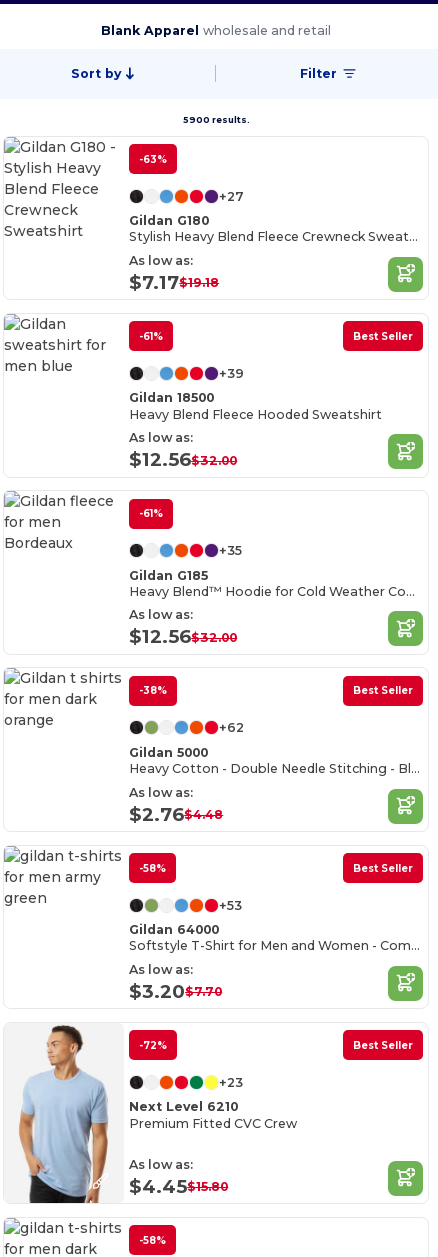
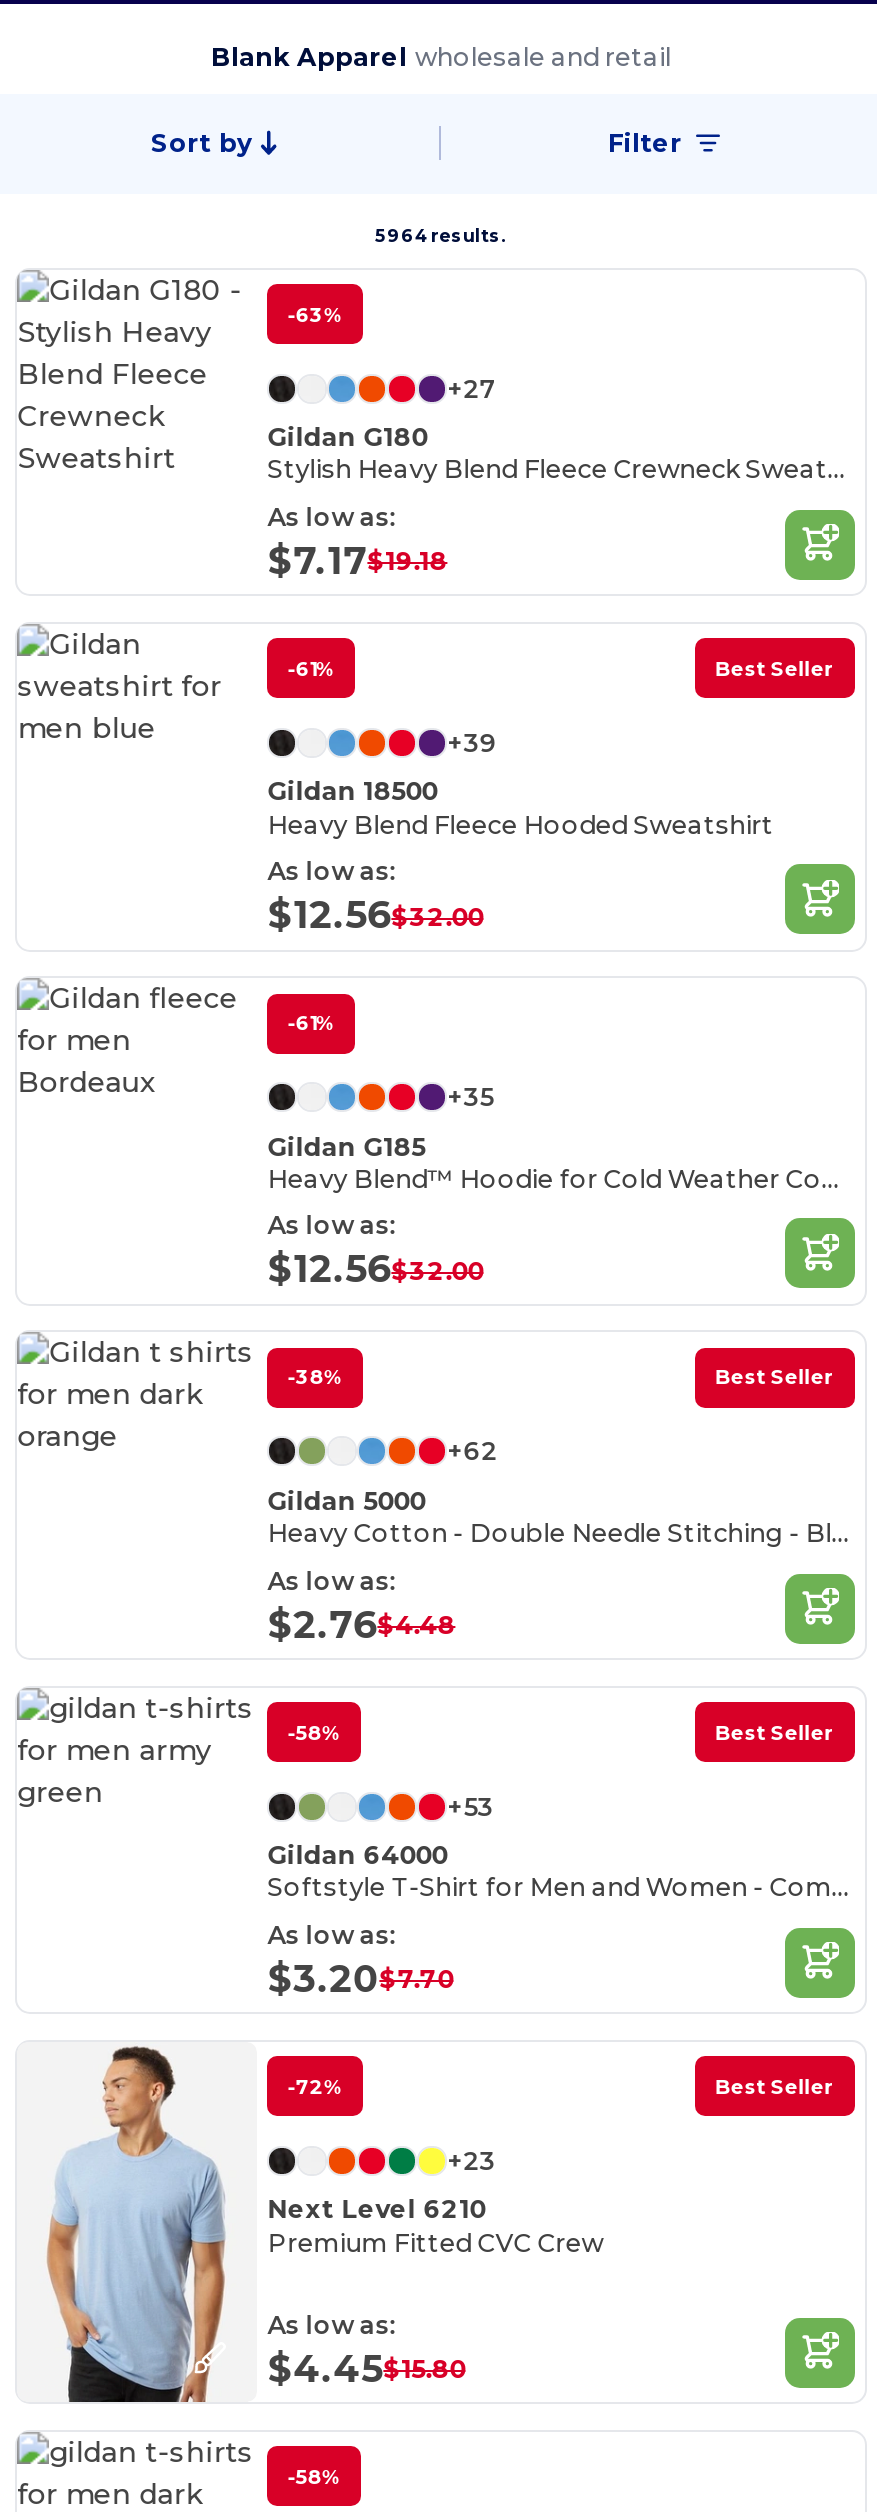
- 5900 results.
+ 5964 results.
